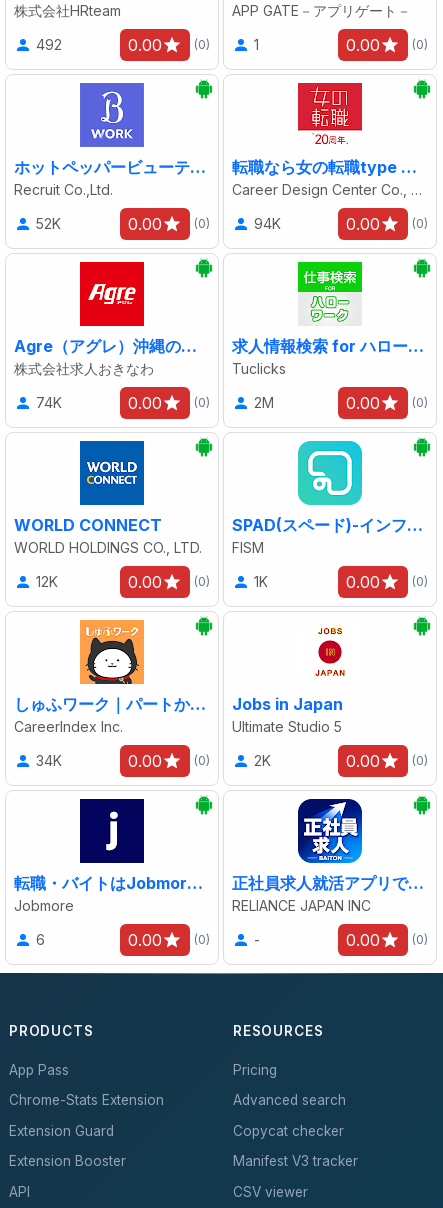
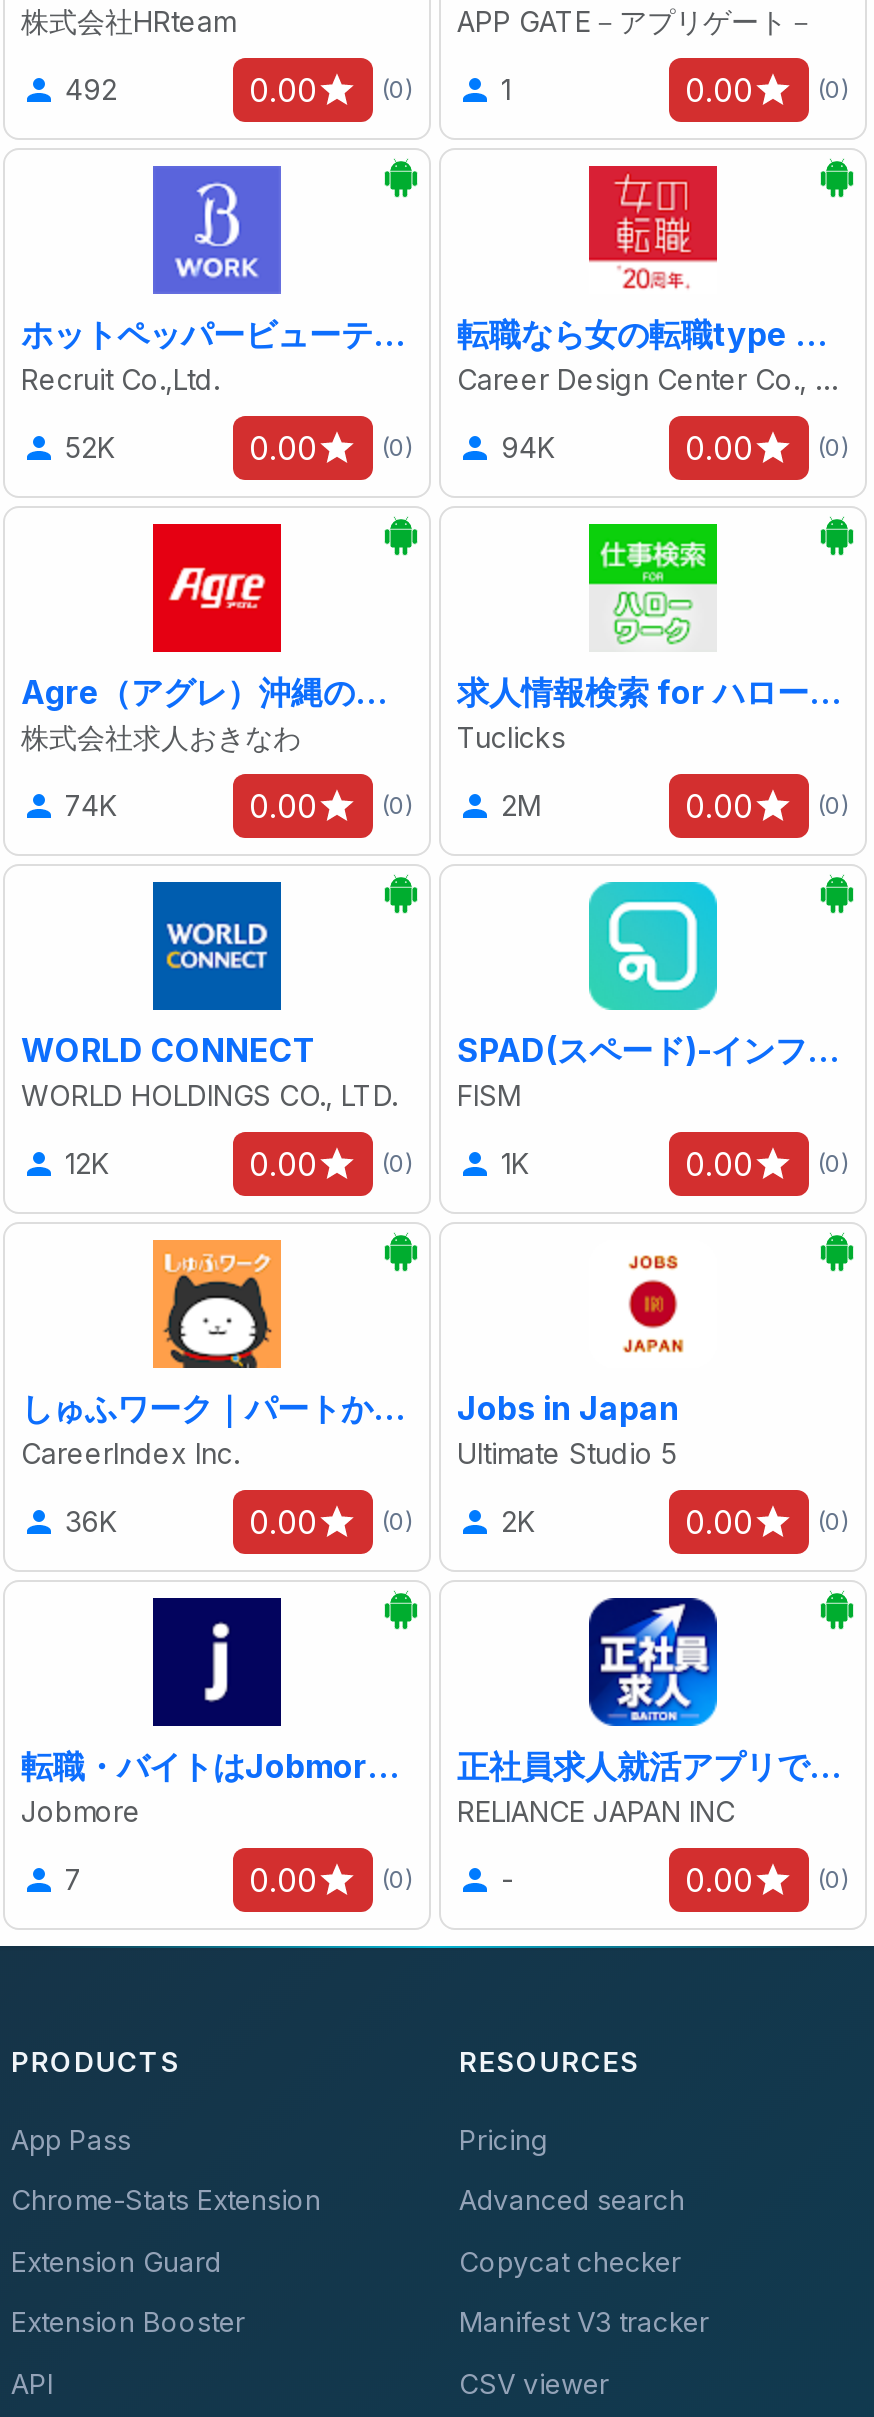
- 34K
+ 36K

- 6
+ 7
